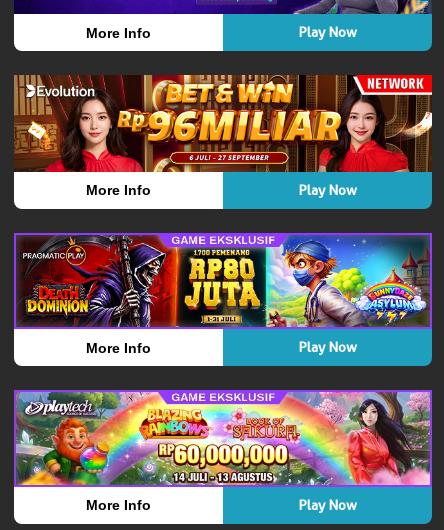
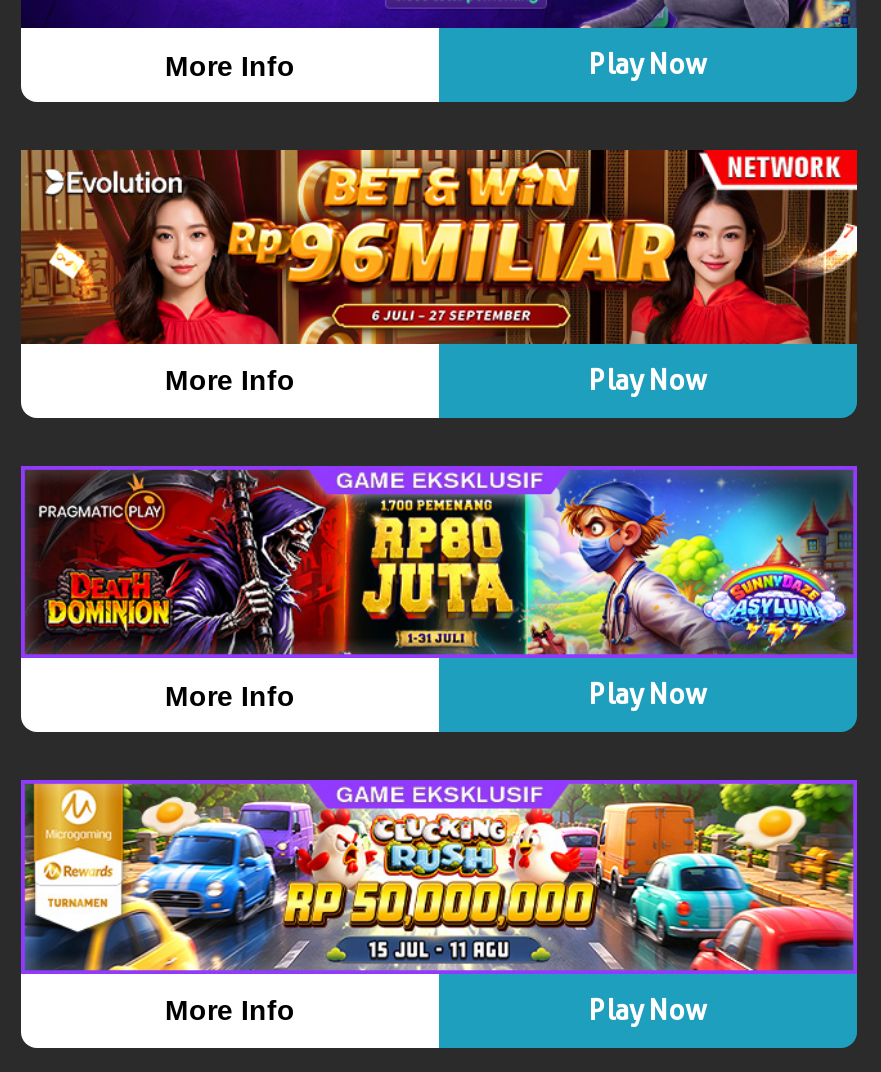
- [image]
+ [image]
